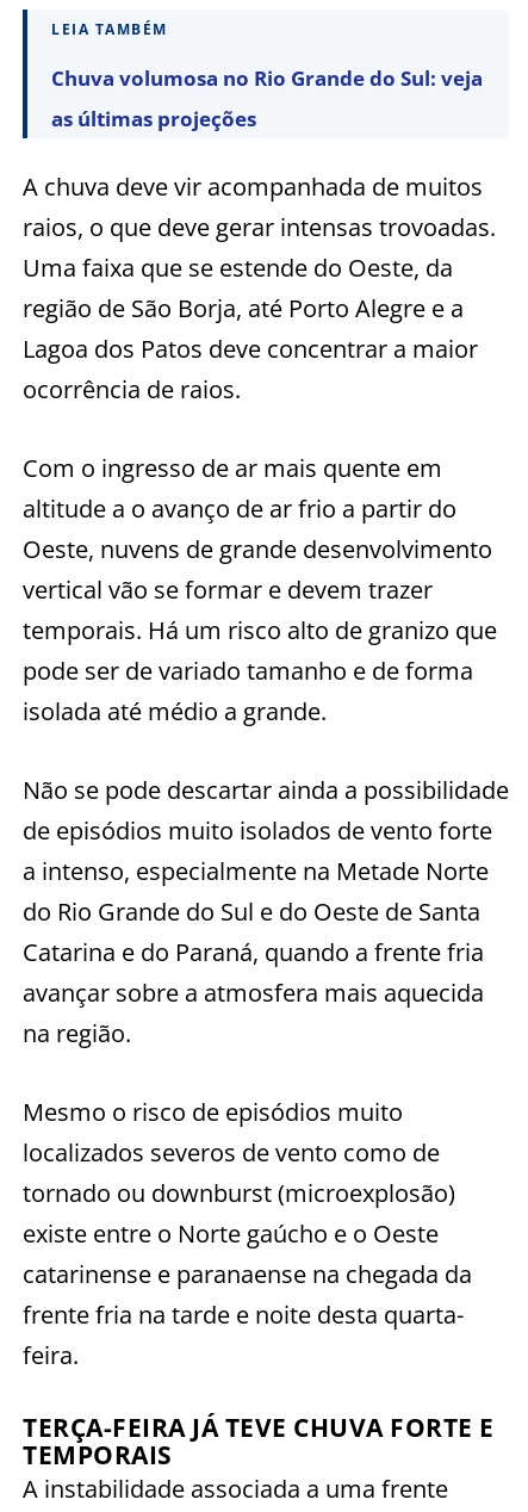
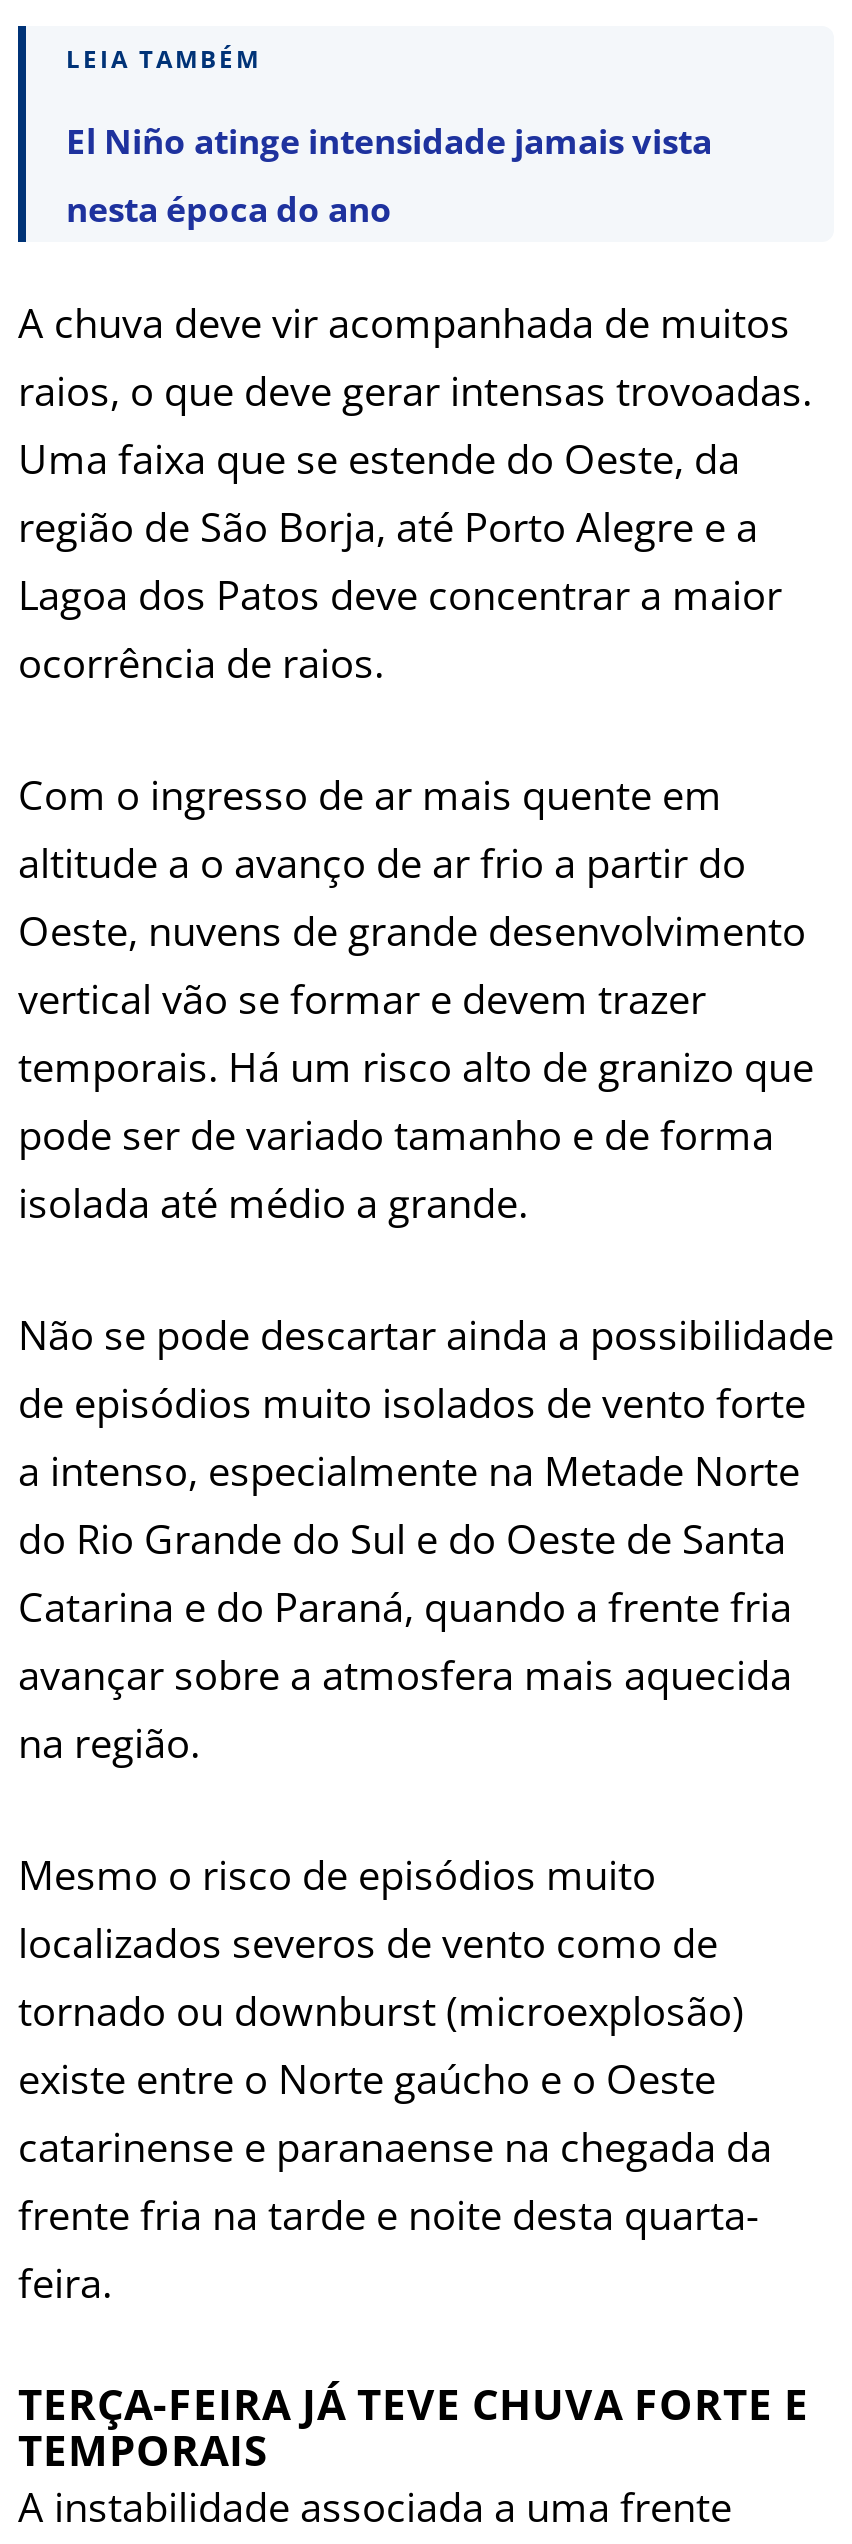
- Chuva volumosa no Rio Grande do Sul: veja
+ El Niño atinge intensidade jamais vista

- as últimas projeções
+ nesta época do ano
